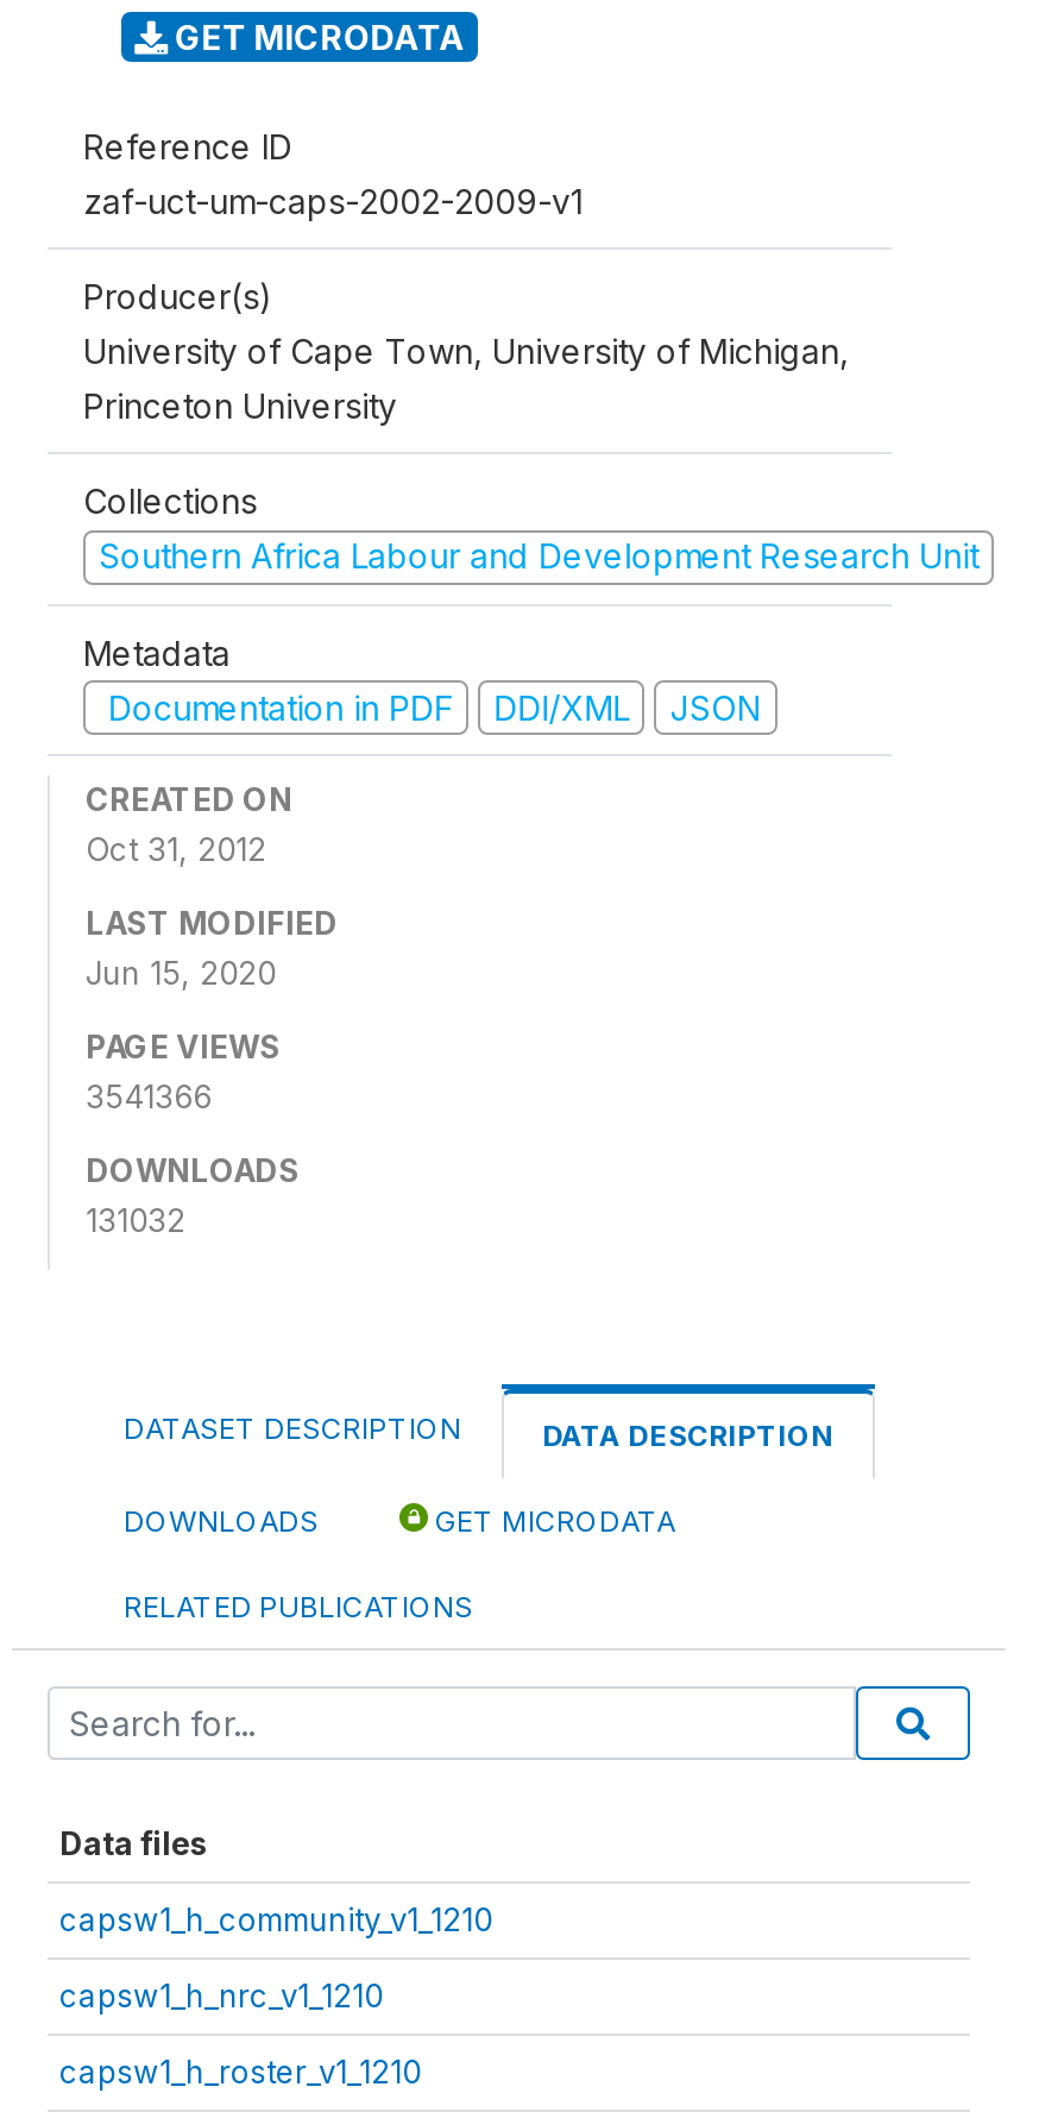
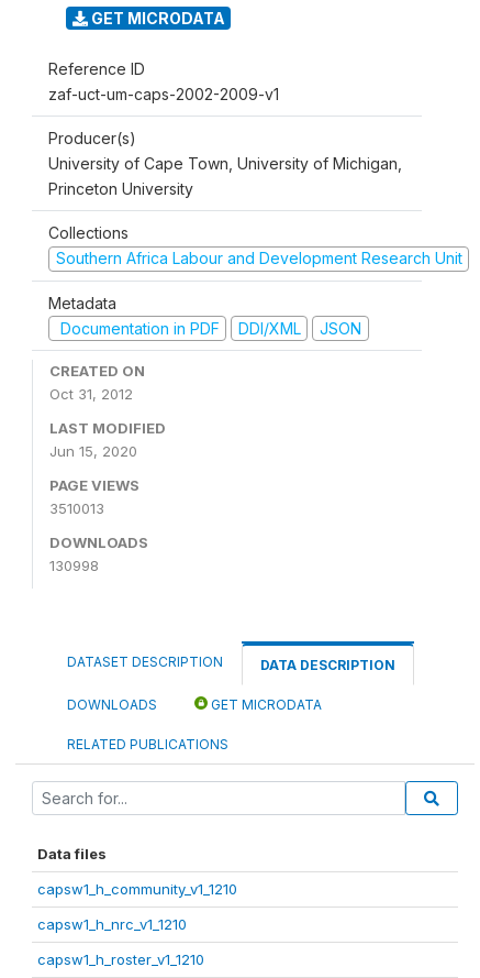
- 3541366
+ 3510013

- 131032
+ 130998
